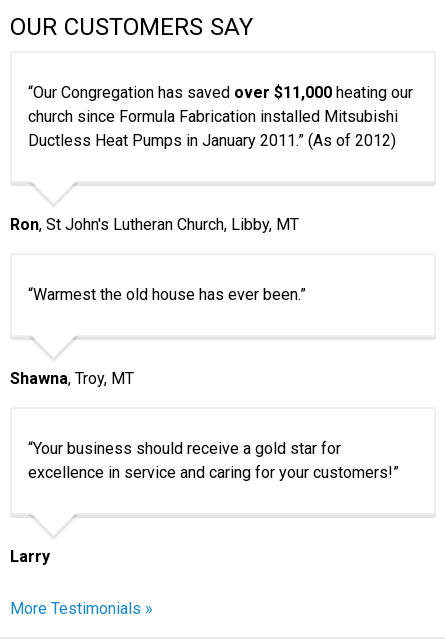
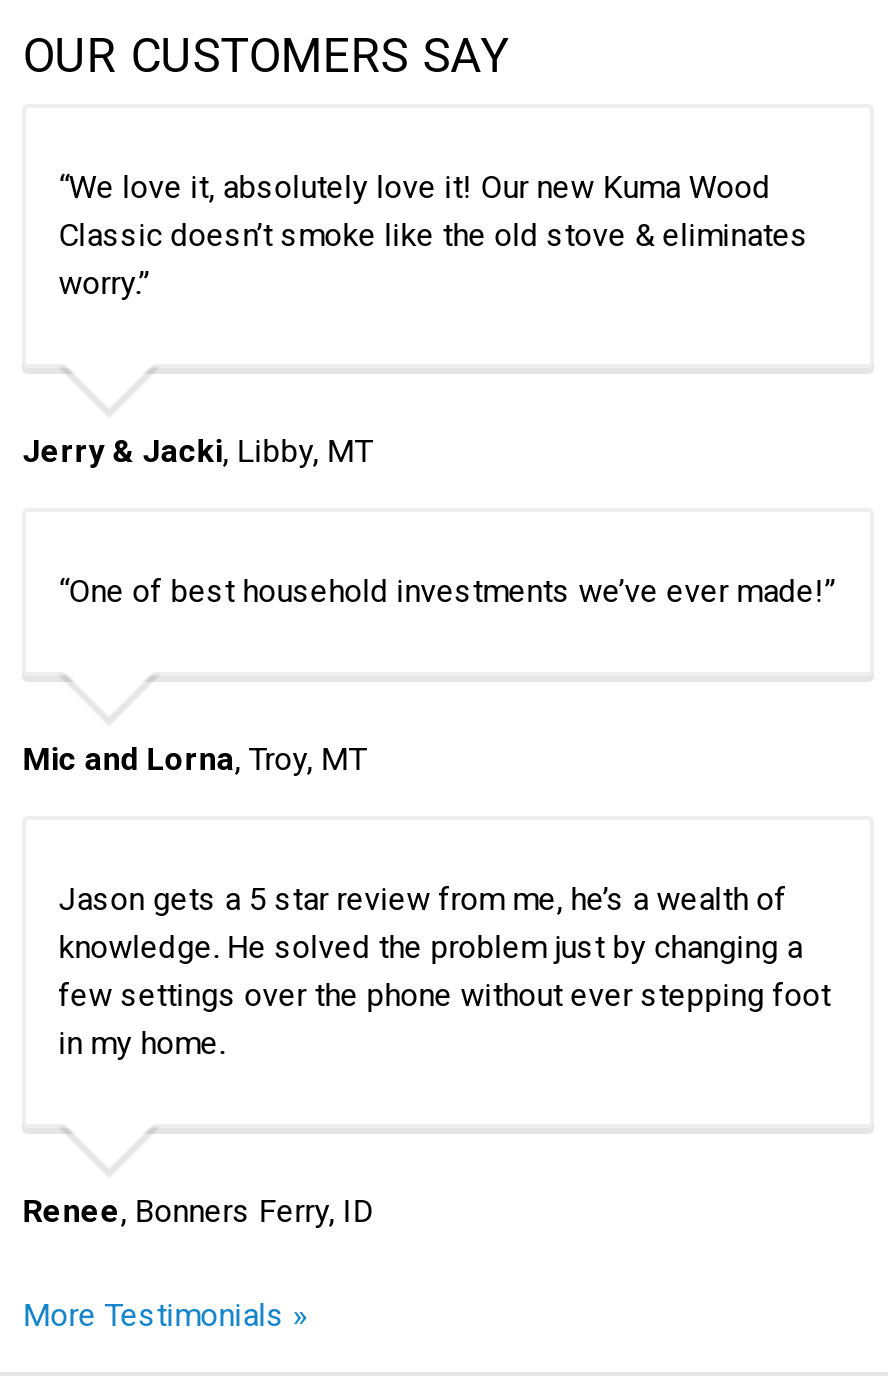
- “Our Congregation has saved over $11,000 heating our
- church since Formula Fabrication installed Mitsubishi
- Ductless Heat Pumps in January 2011.” (As of 2012)
+ “We love it, absolutely love it! Our new Kuma Wood
+ Classic doesn’t smoke like the old stove & eliminates
+ worry.”

- Ron, St John's Lutheran Church, Libby, MT
+ Jerry & Jacki, Libby, MT

- “Warmest the old house has ever been.”
+ “One of best household investments we’ve ever made!”

- Shawna, Troy, MT
+ Mic and Lorna, Troy, MT

- “Your business should receive a gold star for
- excellence in service and caring for your customers!”
+ Jason gets a 5 star review from me, he’s a wealth of
+ knowledge. He solved the problem just by changing a
+ few settings over the phone without ever stepping foot
+ in my home.

- Larry
+ Renee, Bonners Ferry, ID
